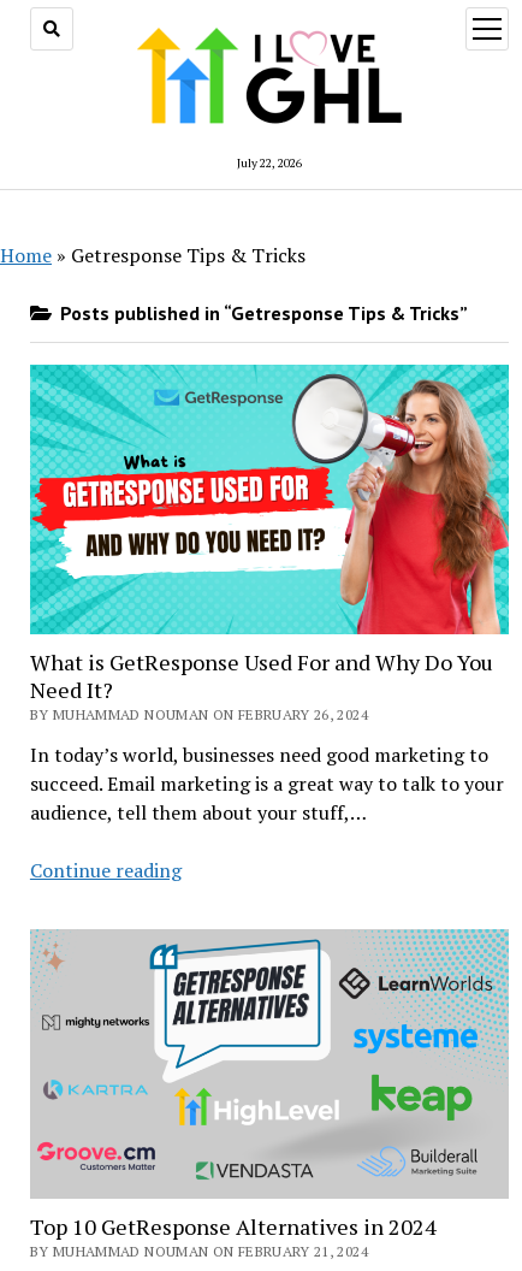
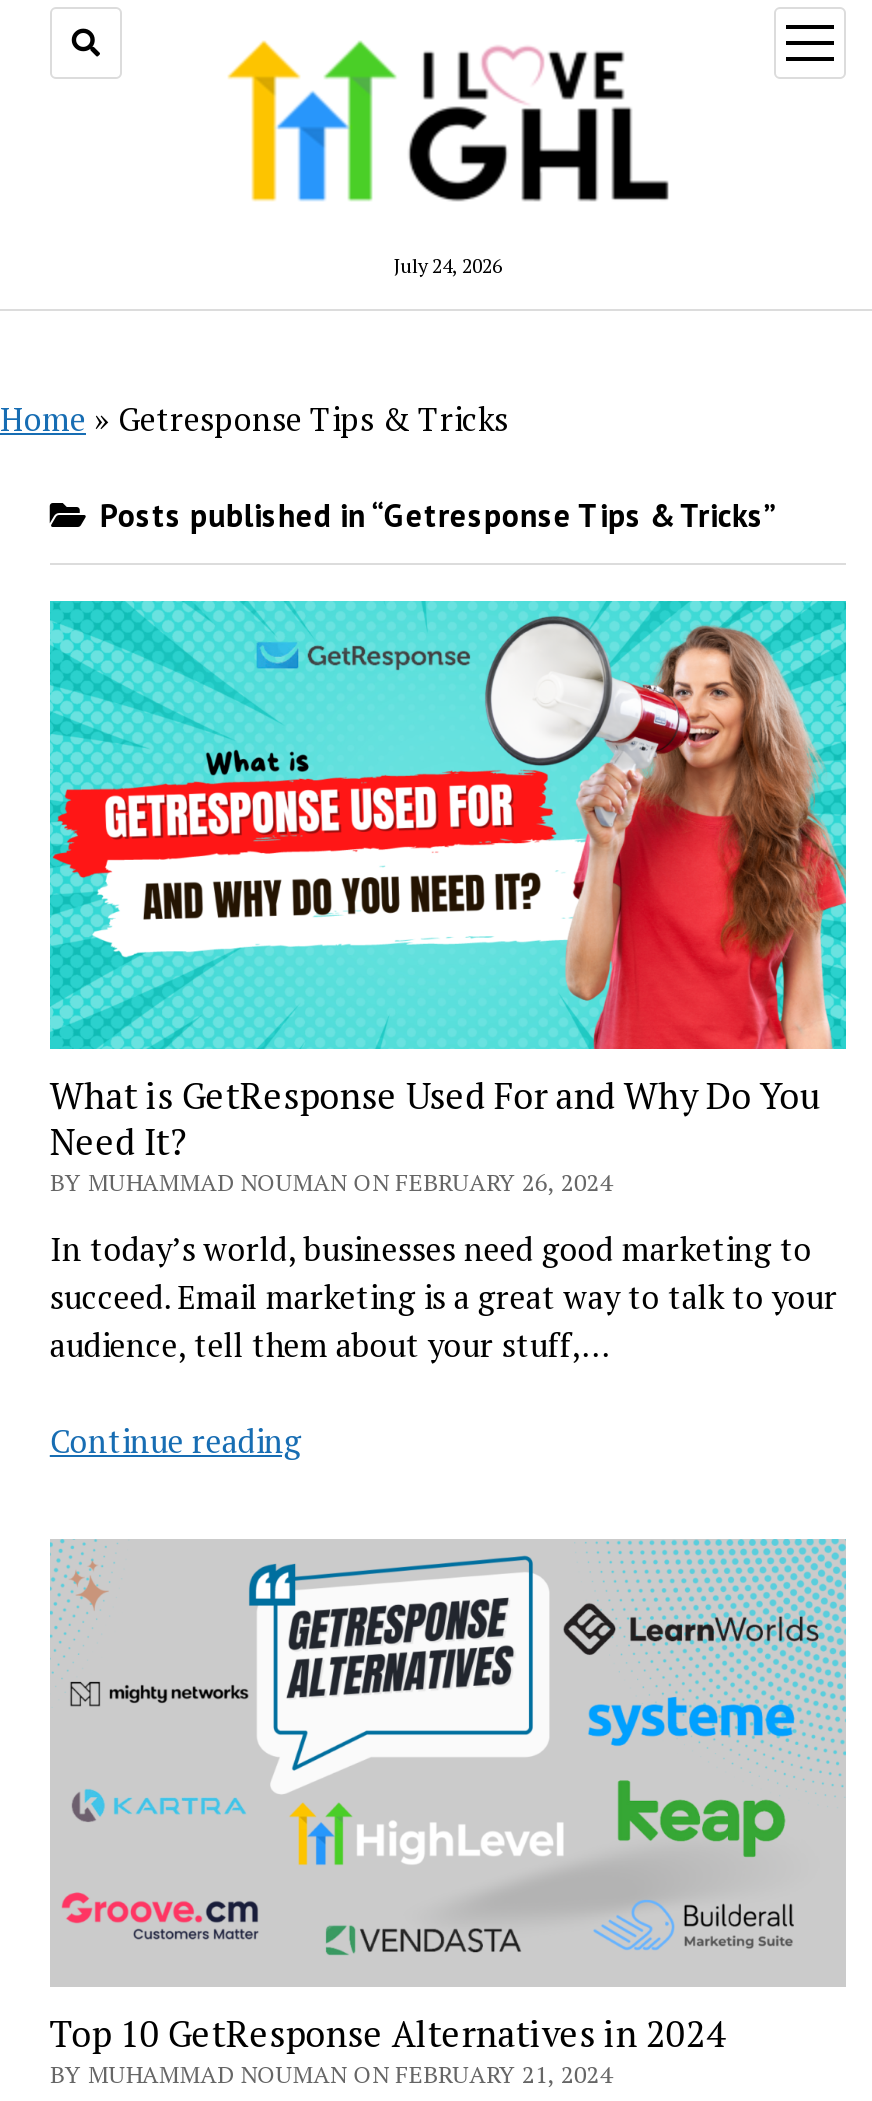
- July 22, 2026
+ July 24, 2026
